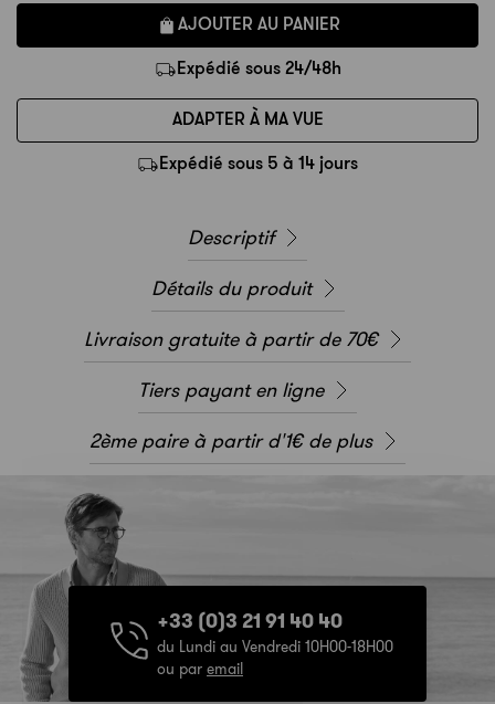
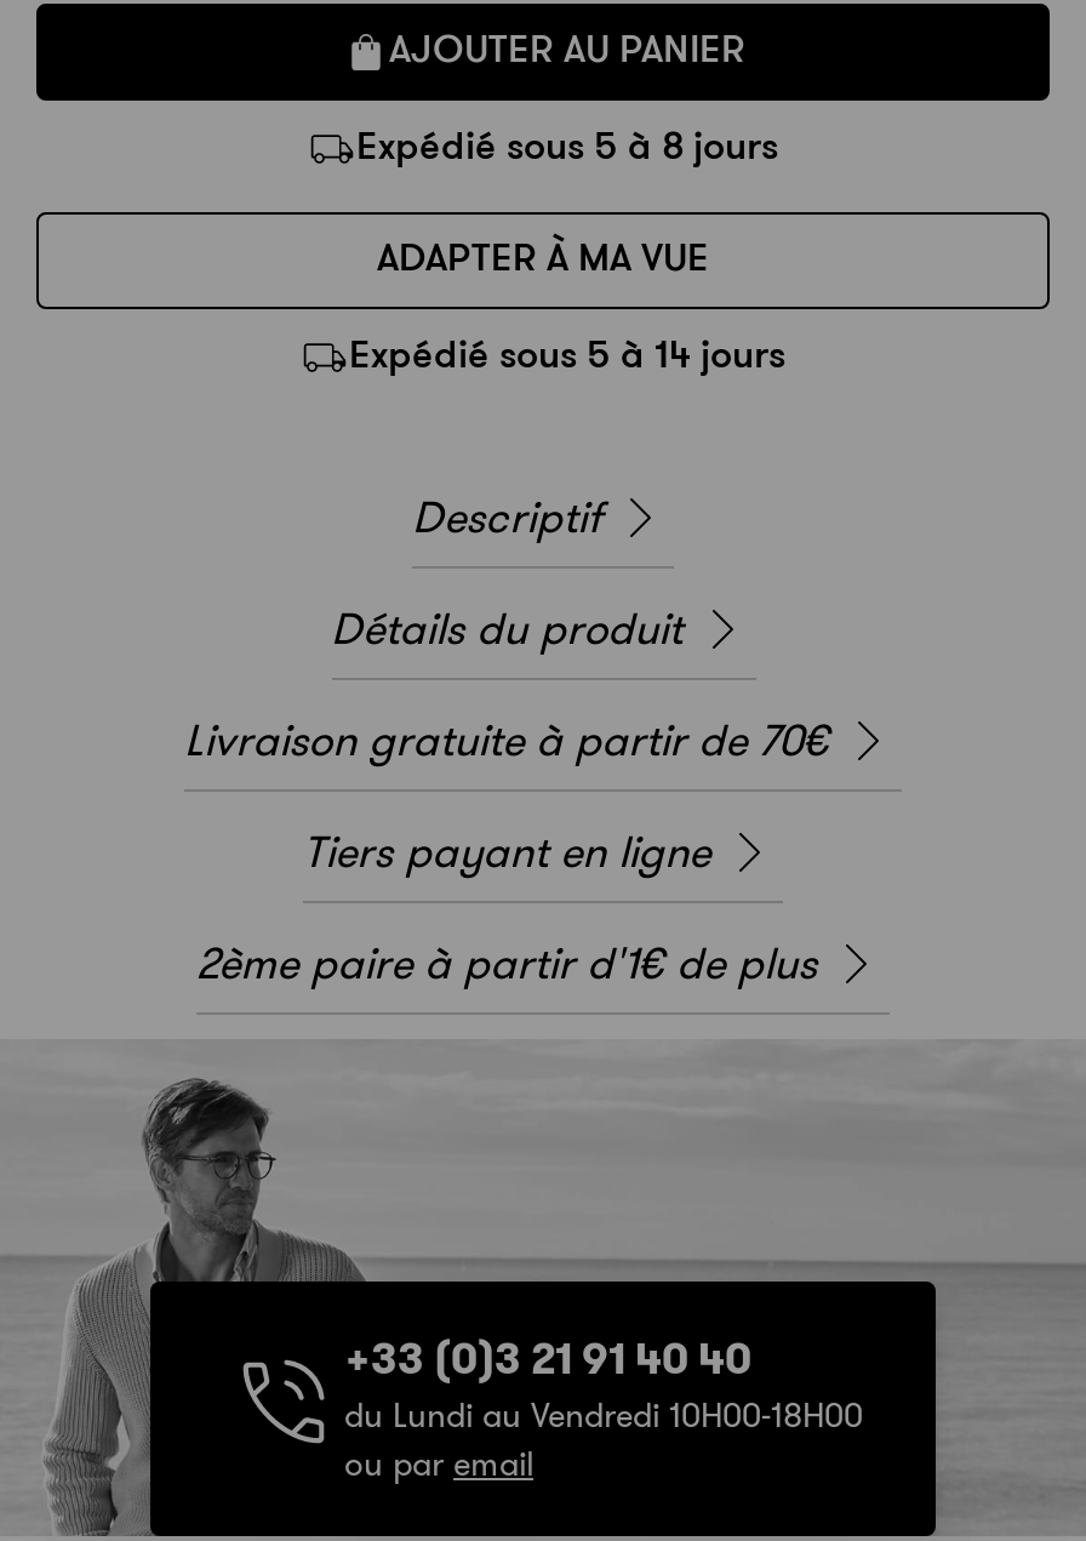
- Expédié sous 24/48h
+ Expédié sous 5 à 8 jours
